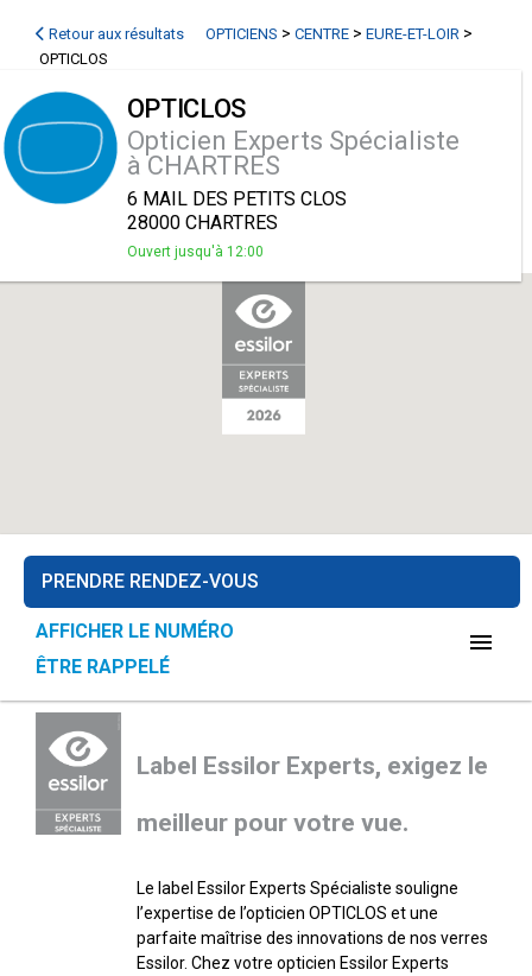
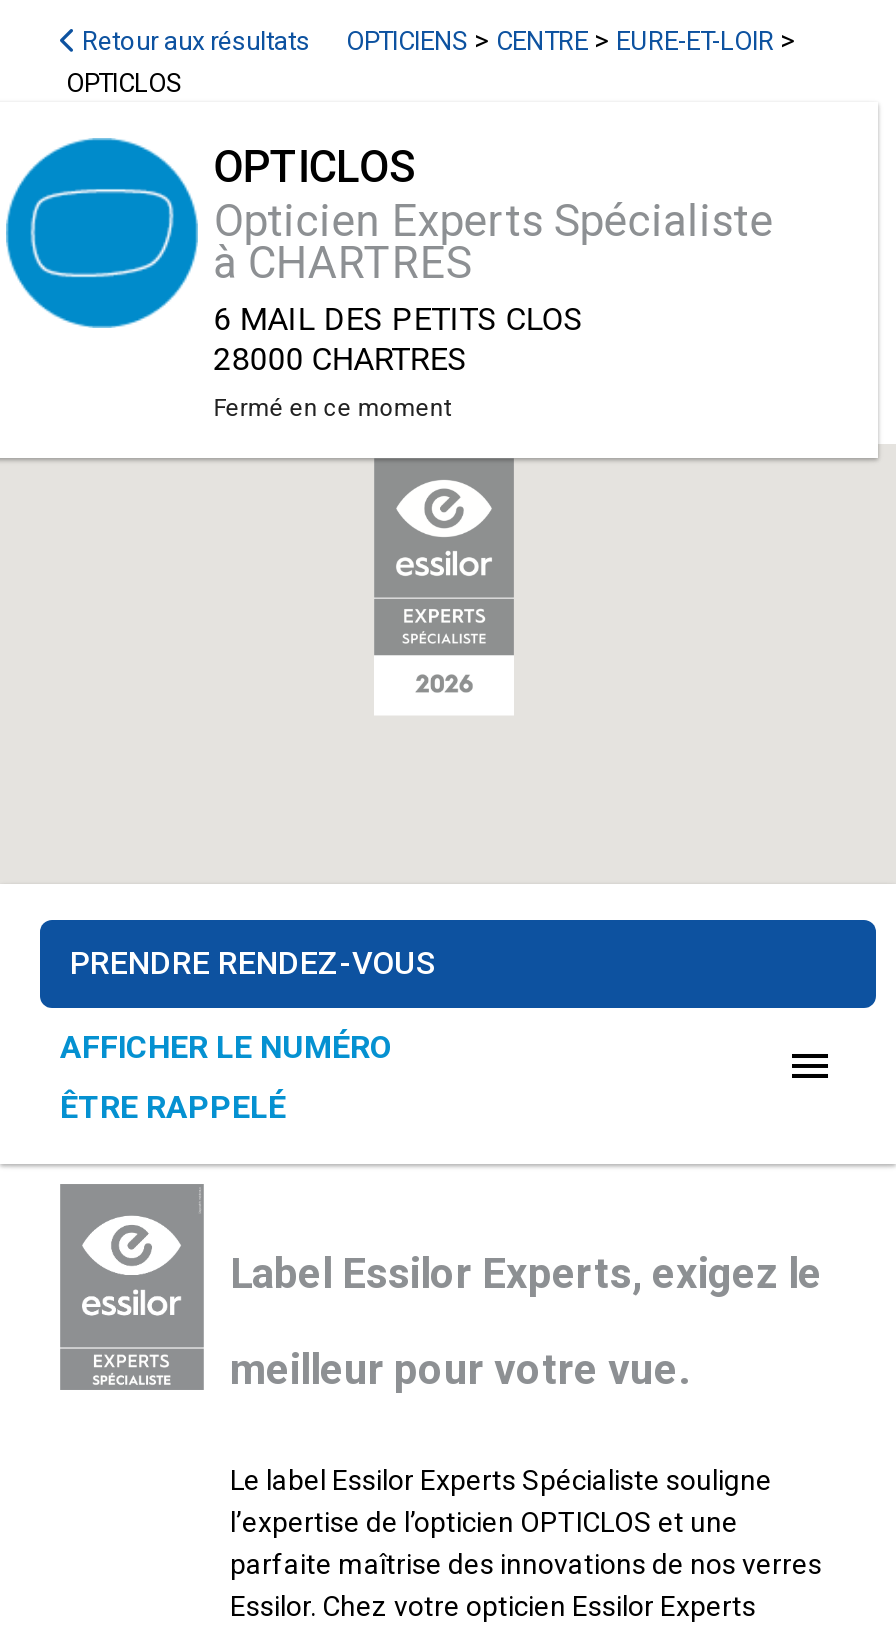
- Ouvert jusqu'à 12:00
+ Fermé en ce moment
